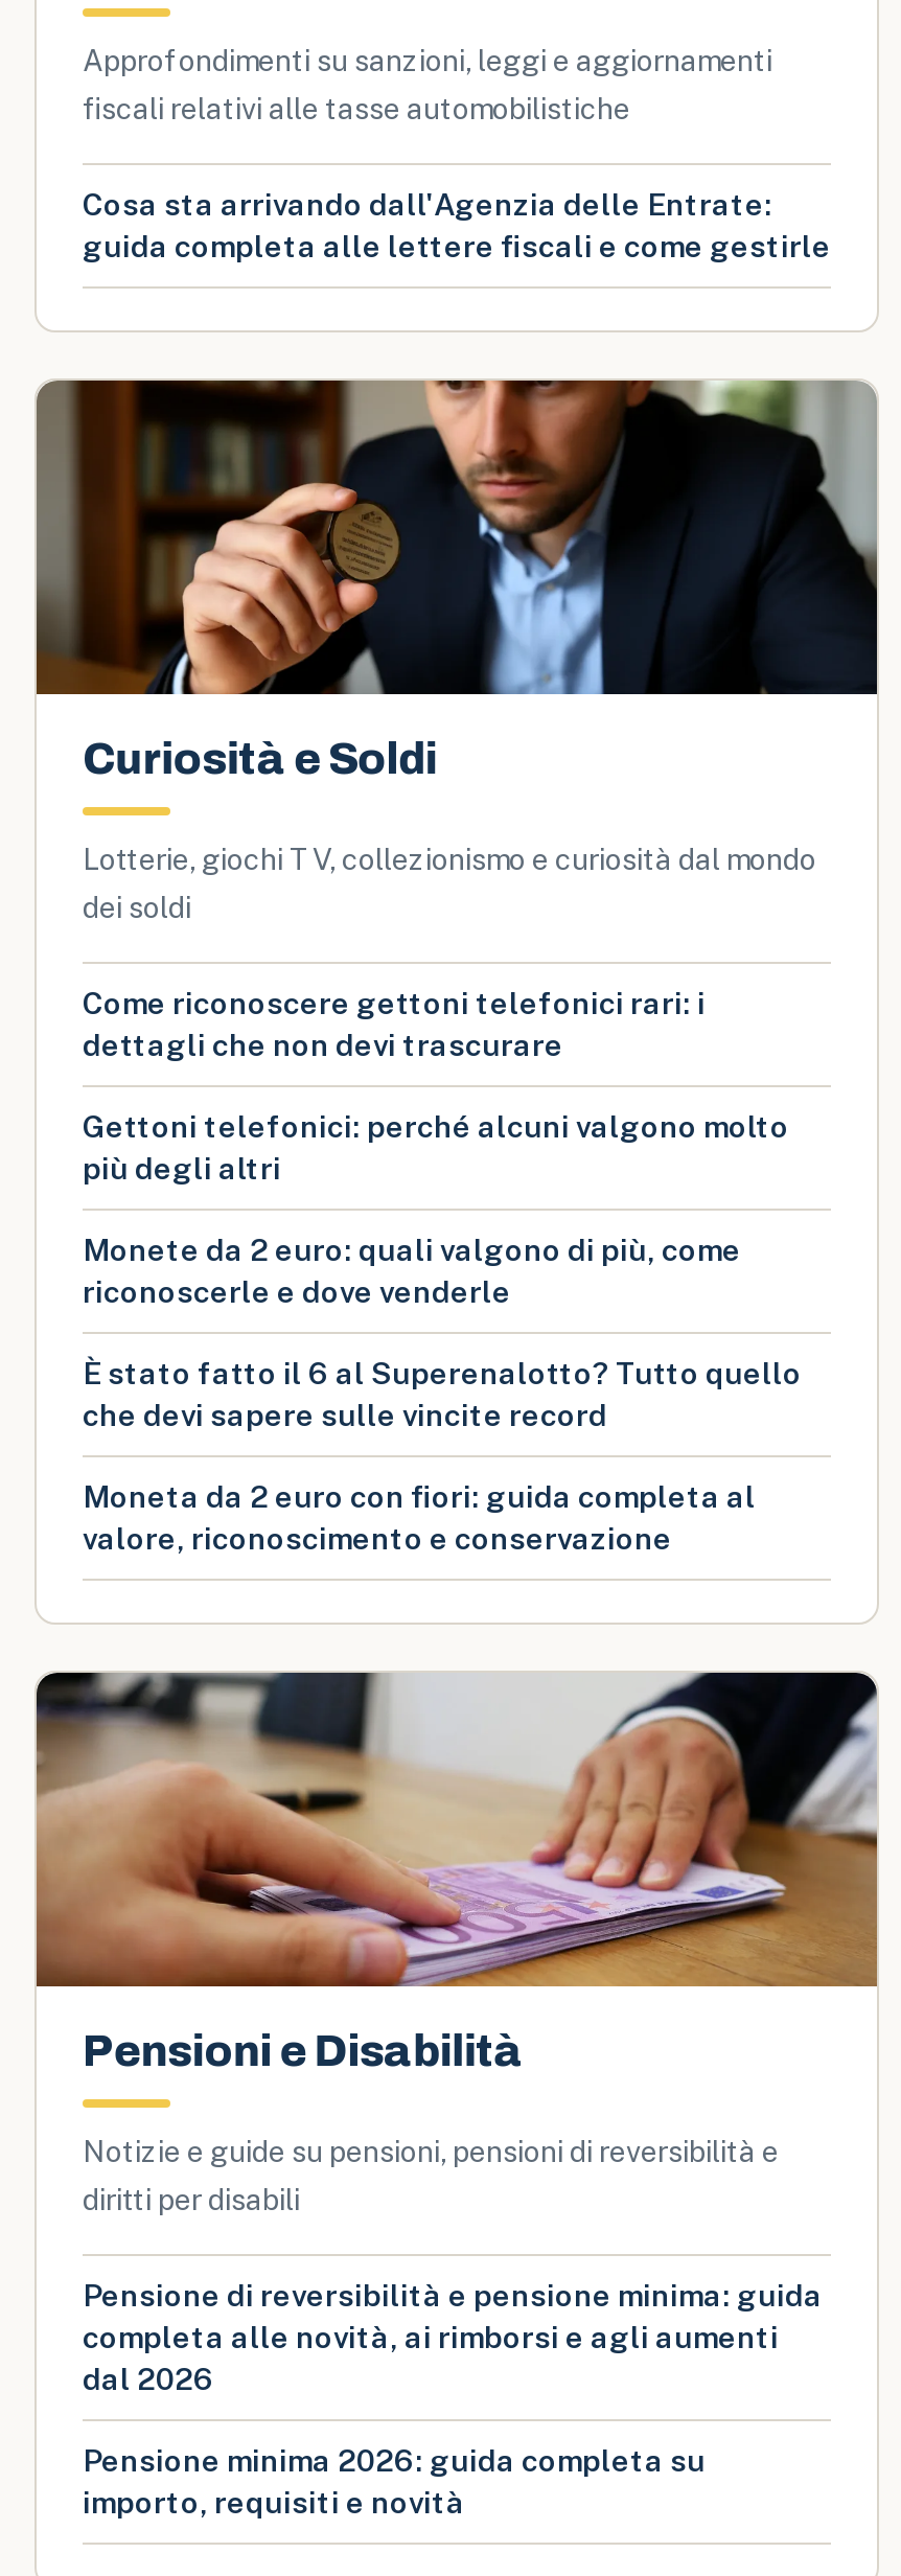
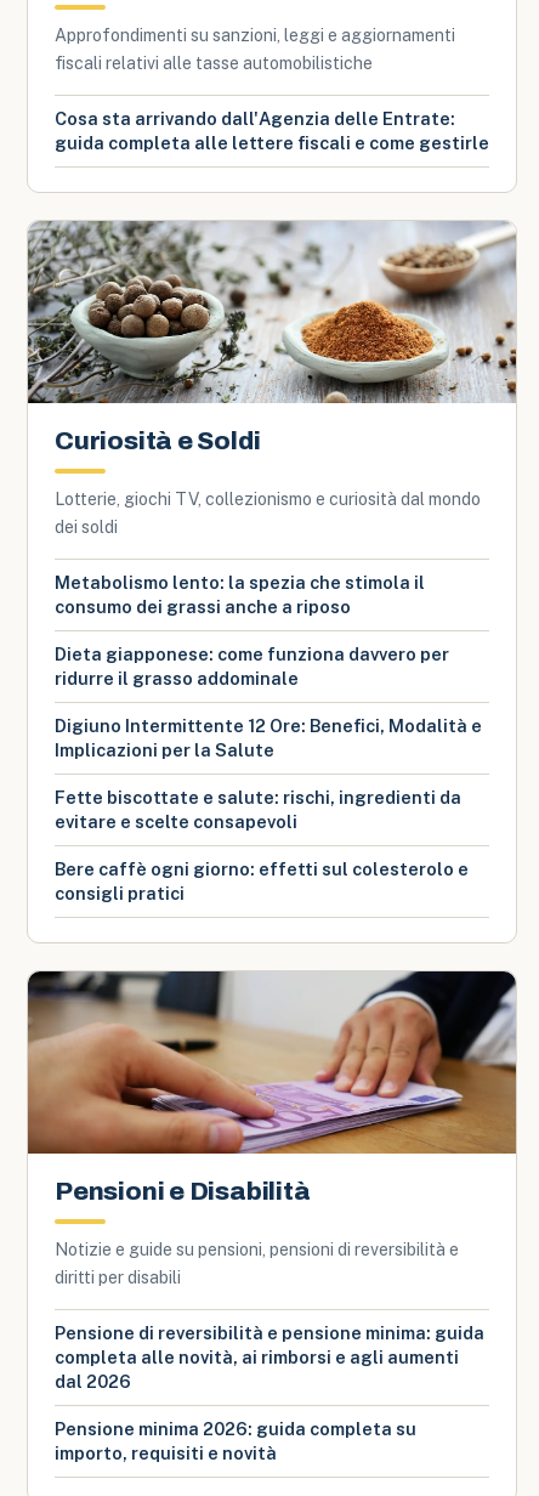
- [image]
+ [image]

- Come riconoscere gettoni telefonici rari: i
- dettagli che non devi trascurare
+ Metabolismo lento: la spezia che stimola il
+ consumo dei grassi anche a riposo

- Gettoni telefonici: perché alcuni valgono molto
- più degli altri
+ Dieta giapponese: come funziona davvero per
+ ridurre il grasso addominale

- Monete da 2 euro: quali valgono di più, come
- riconoscerle e dove venderle
+ Digiuno Intermittente 12 Ore: Benefici, Modalità e
+ Implicazioni per la Salute

- È stato fatto il 6 al Superenalotto? Tutto quello
- che devi sapere sulle vincite record
+ Fette biscottate e salute: rischi, ingredienti da
+ evitare e scelte consapevoli

- Moneta da 2 euro con fiori: guida completa al
- valore, riconoscimento e conservazione
+ Bere caffè ogni giorno: effetti sul colesterolo e
+ consigli pratici
